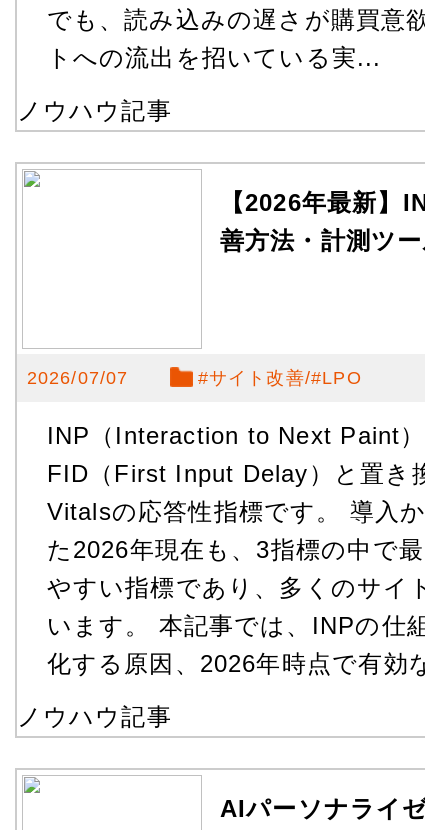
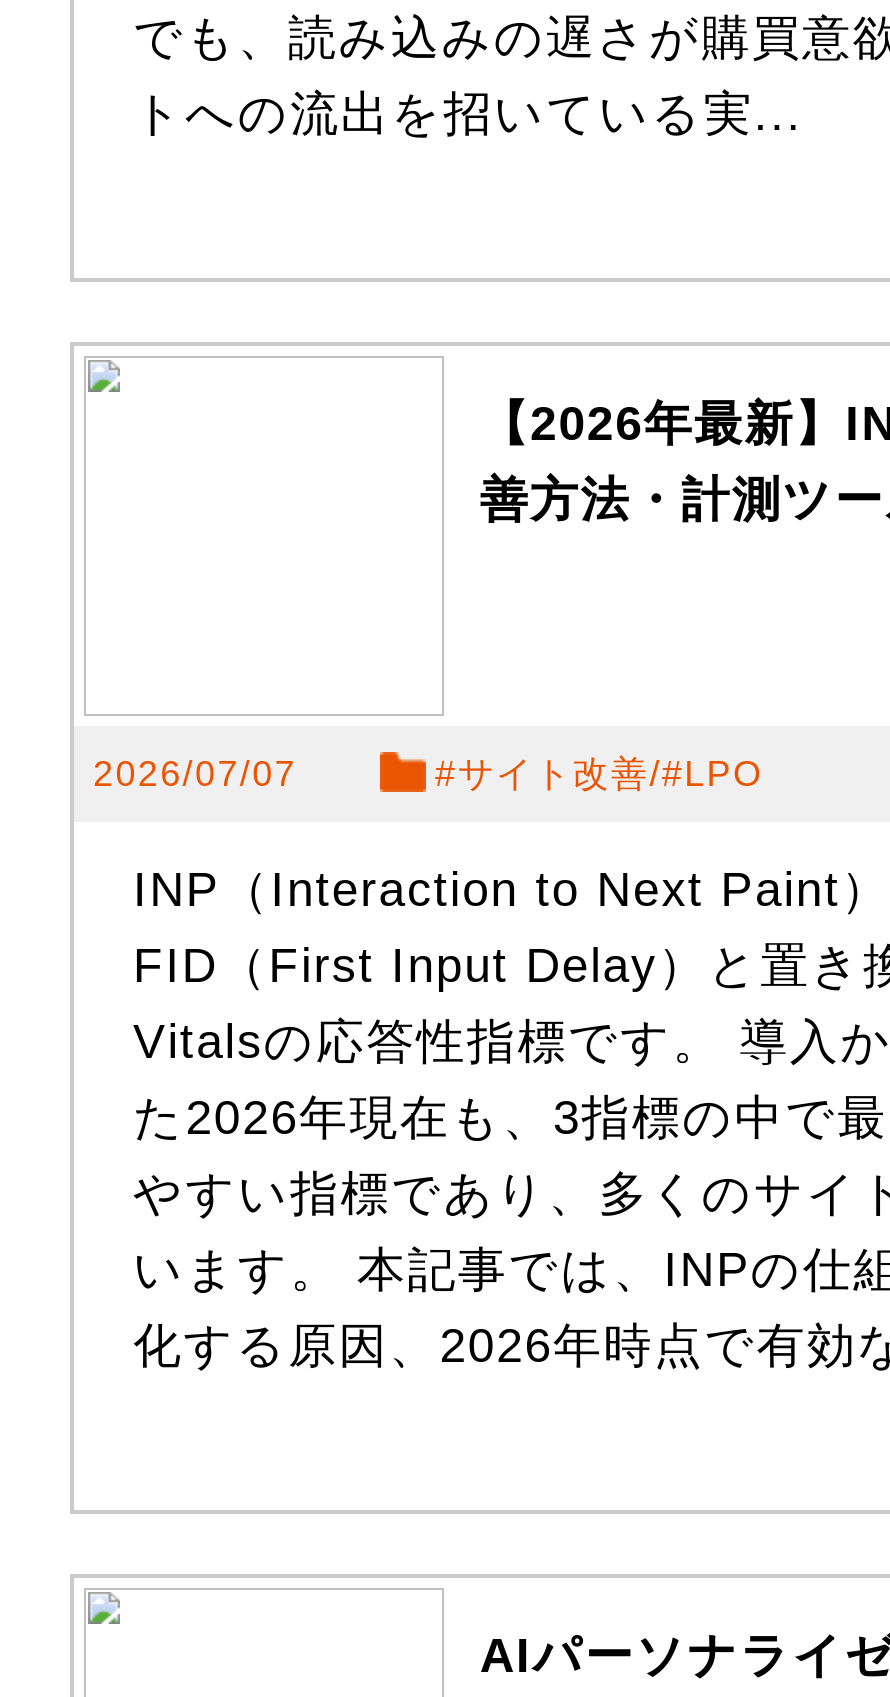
- ノウハウ記事

- ノウハウ記事
